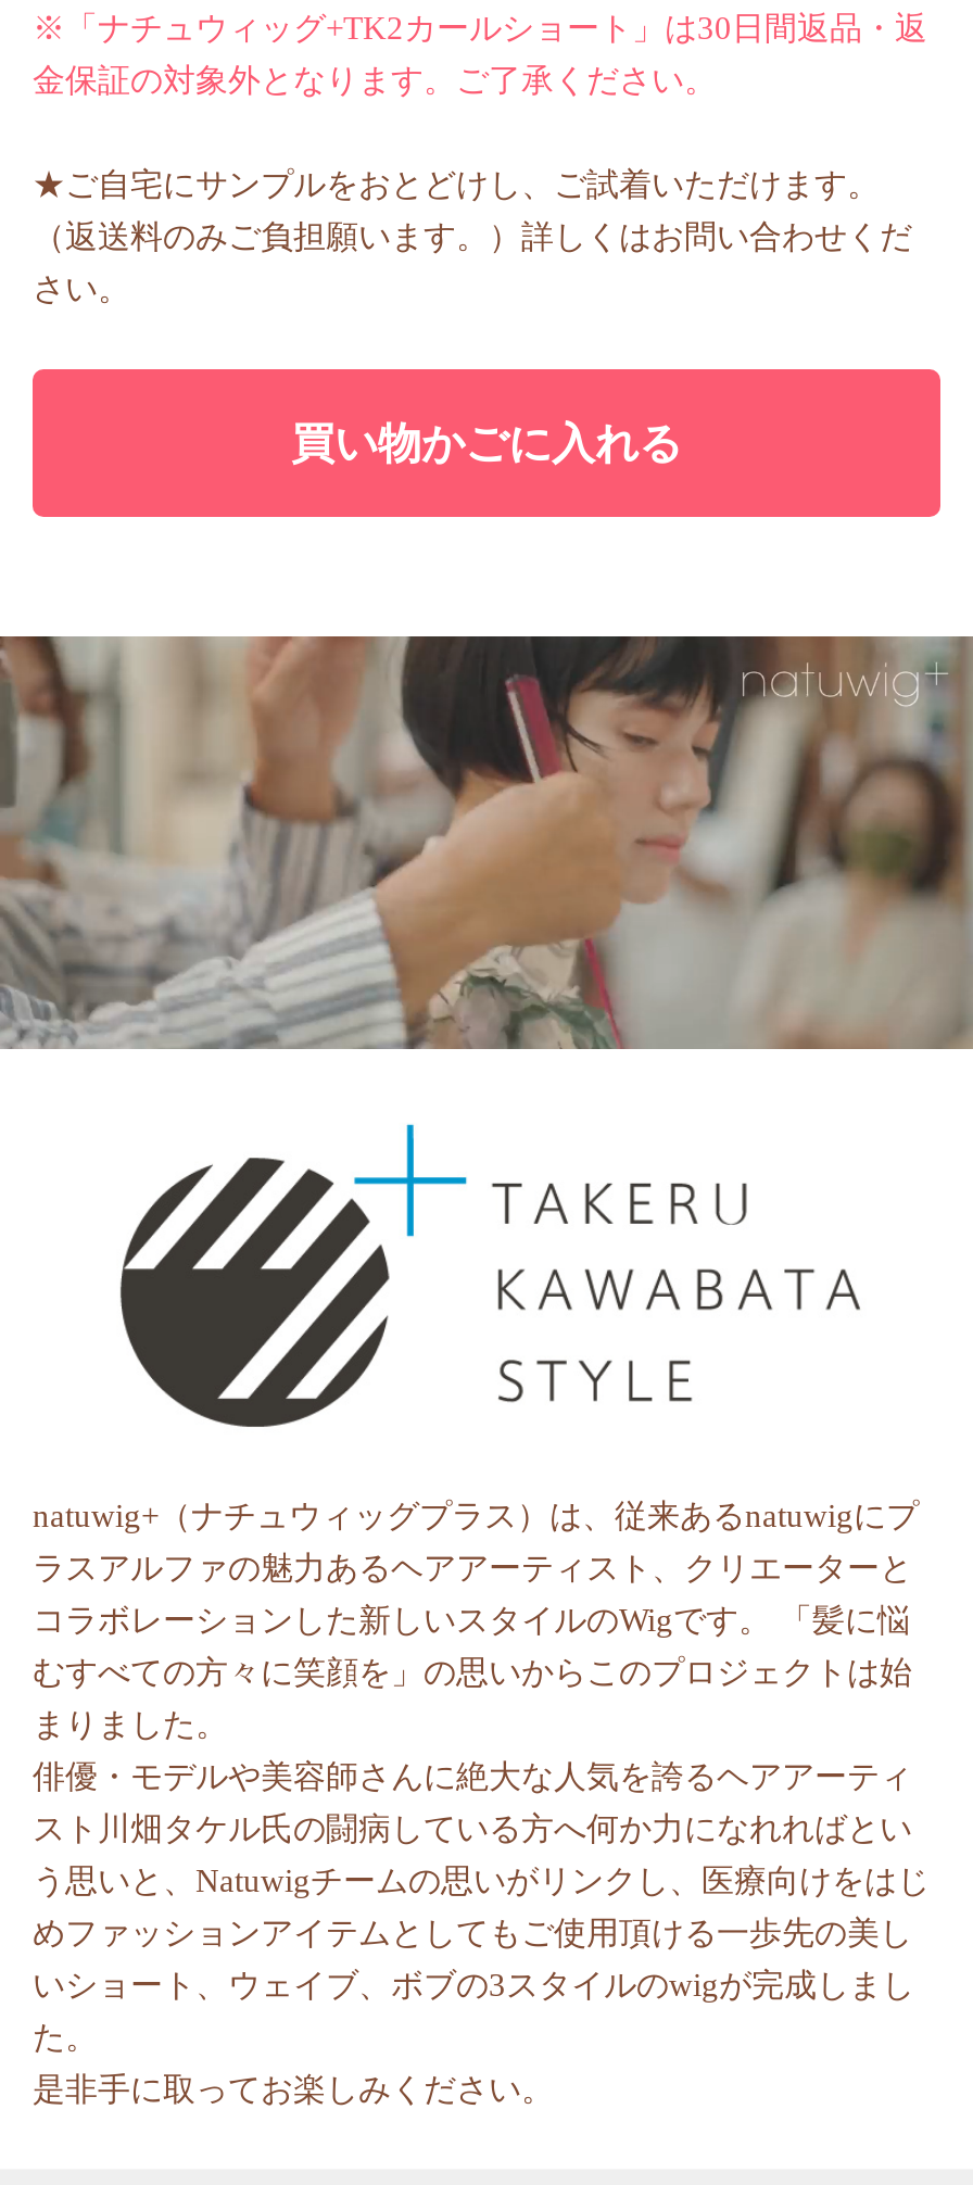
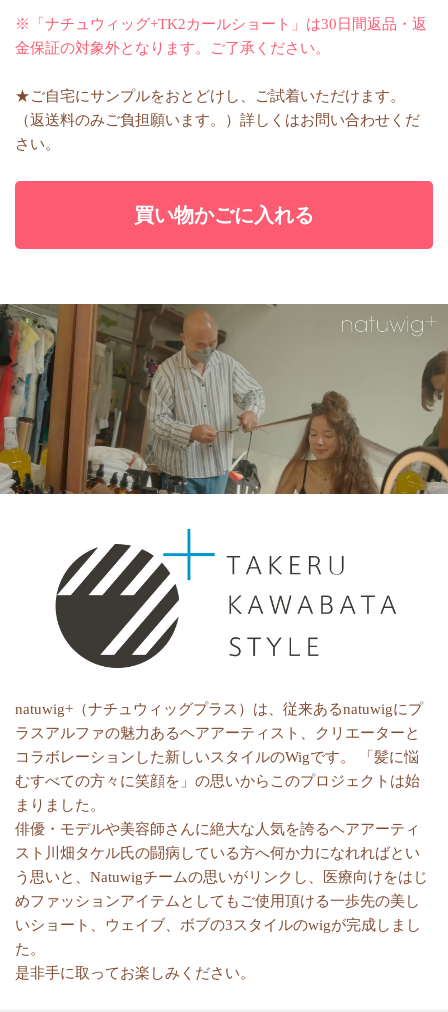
- [image]
+ [image]
